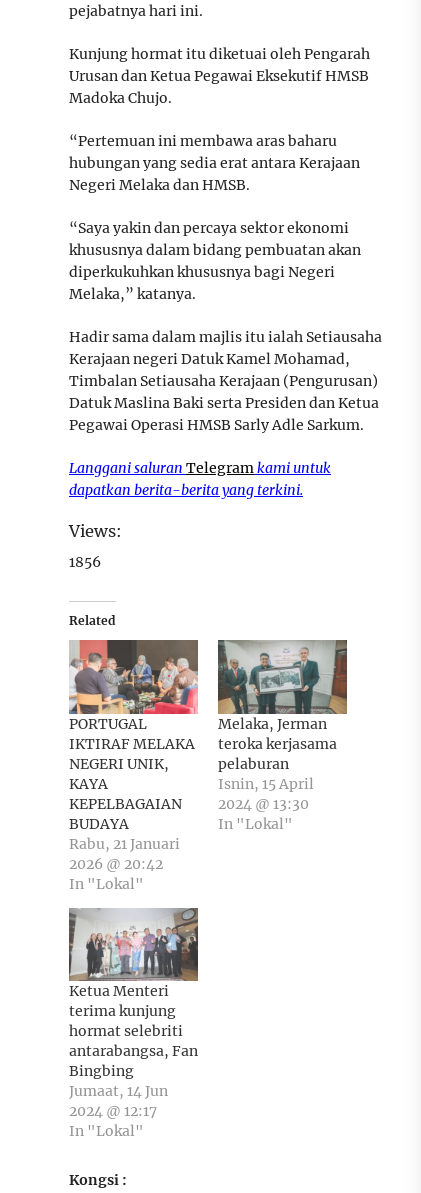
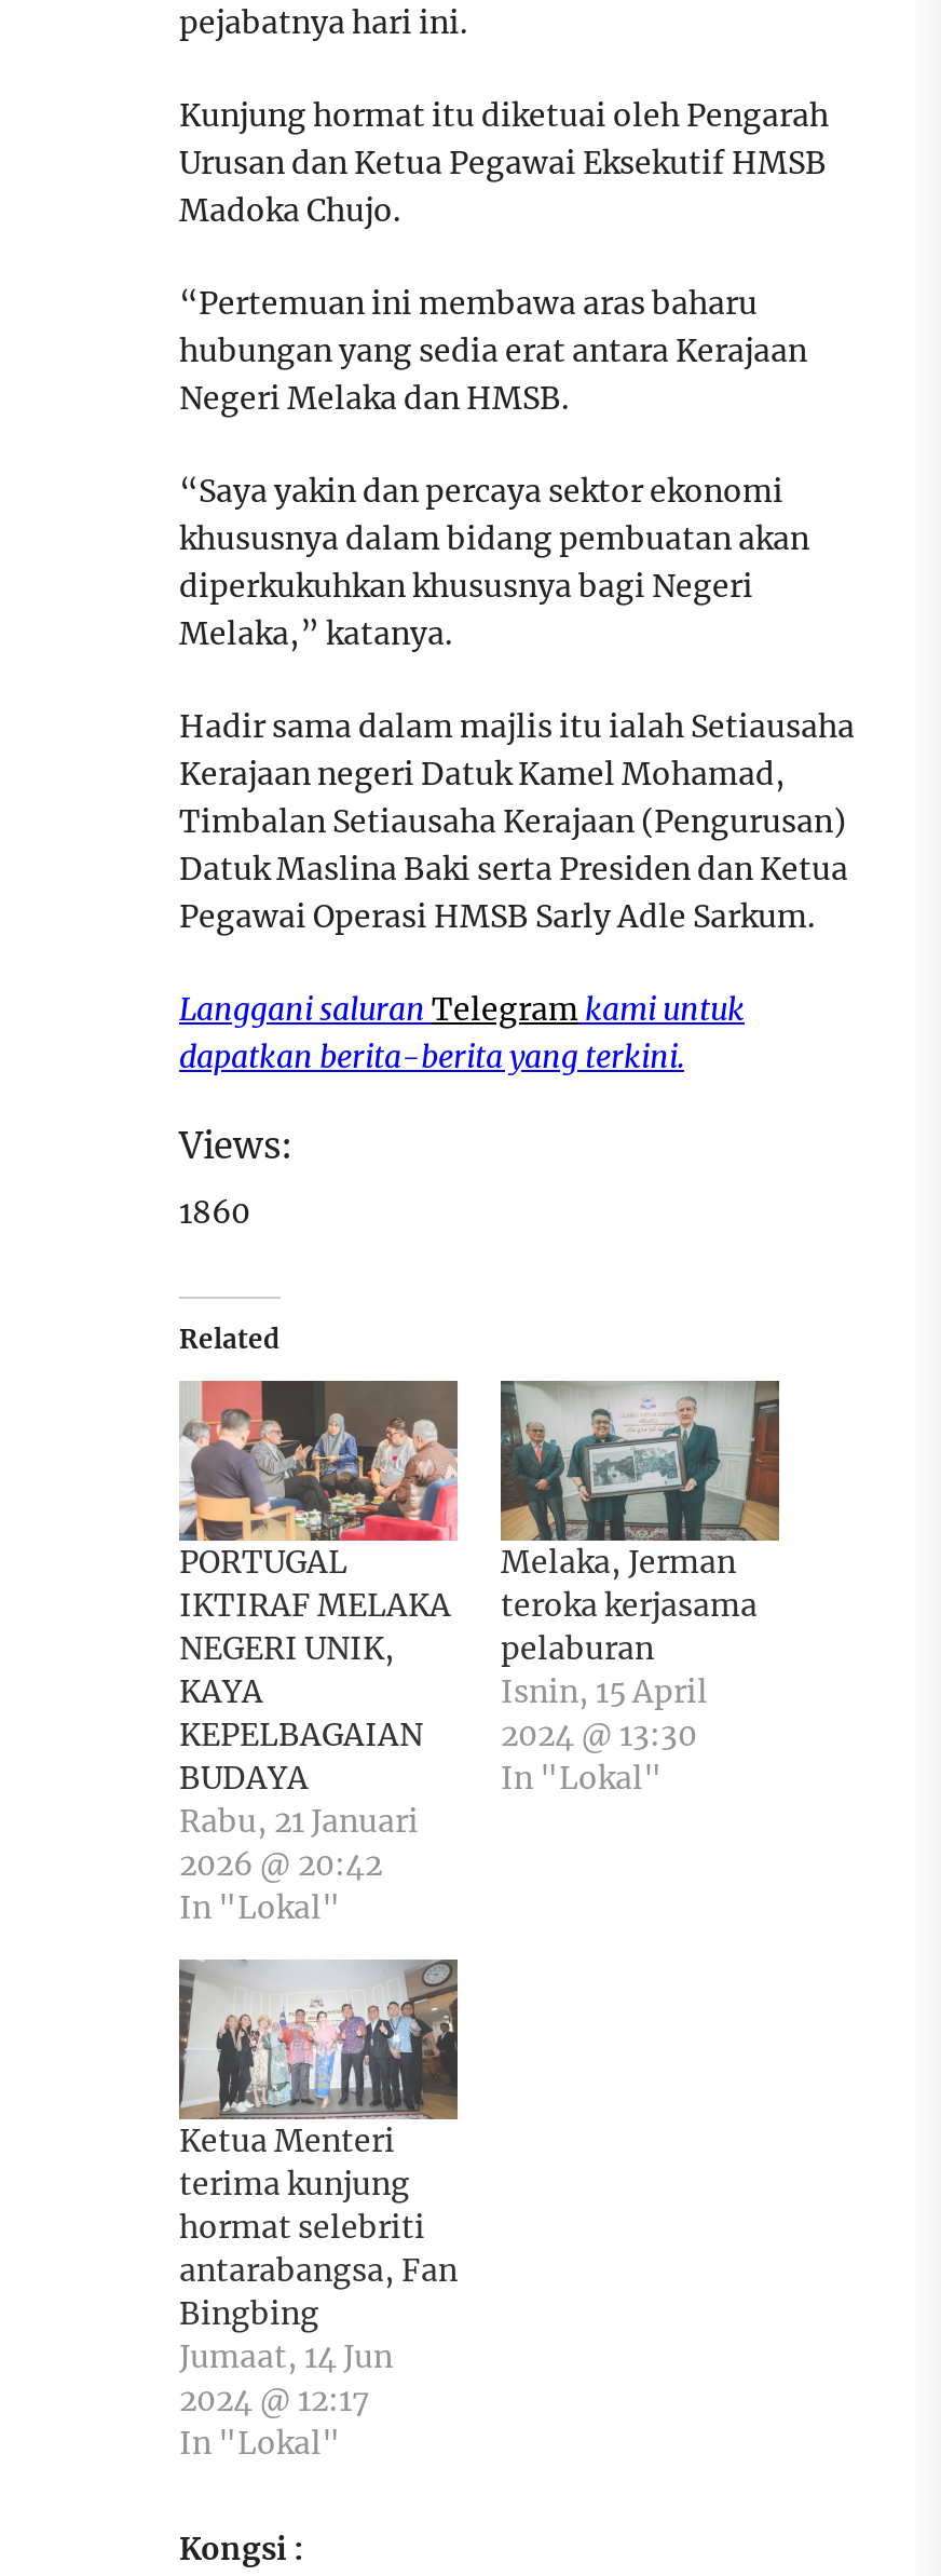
- 1856
+ 1860
